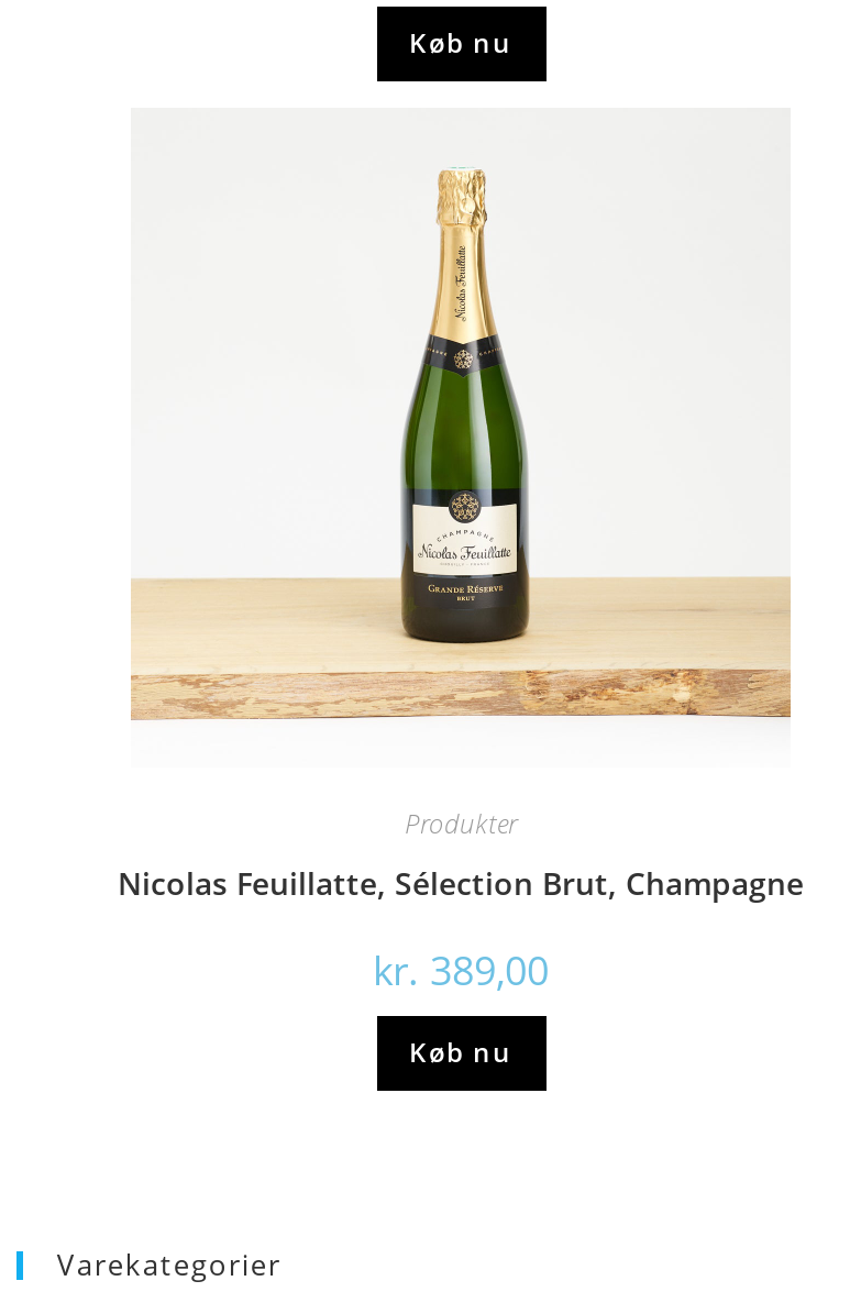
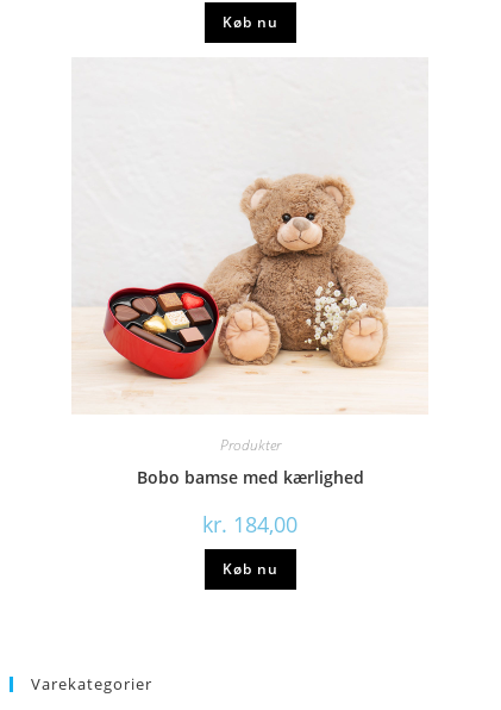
- [image]
+ [image]

- Nicolas Feuillatte, Sélection Brut, Champagne
+ Bobo bamse med kærlighed

- kr. 389,00
+ kr. 184,00
